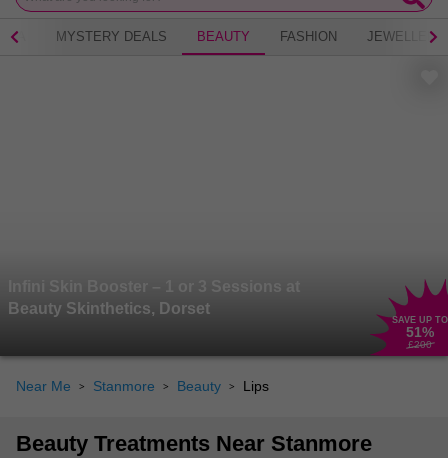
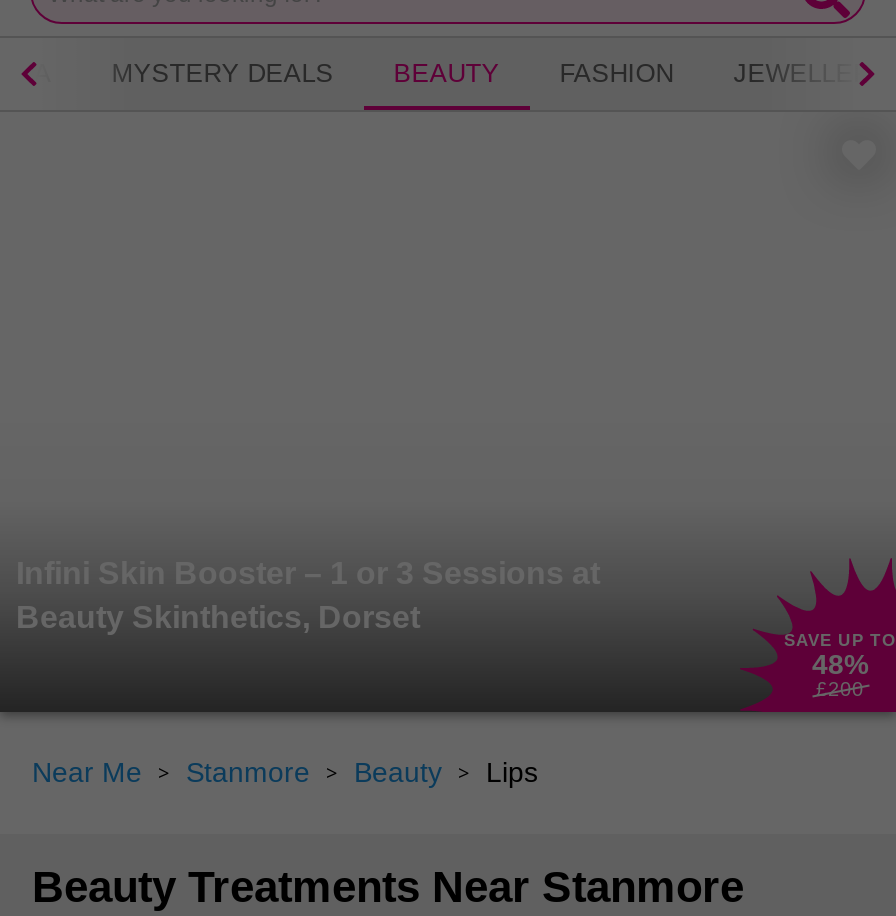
- 51%
+ 48%
